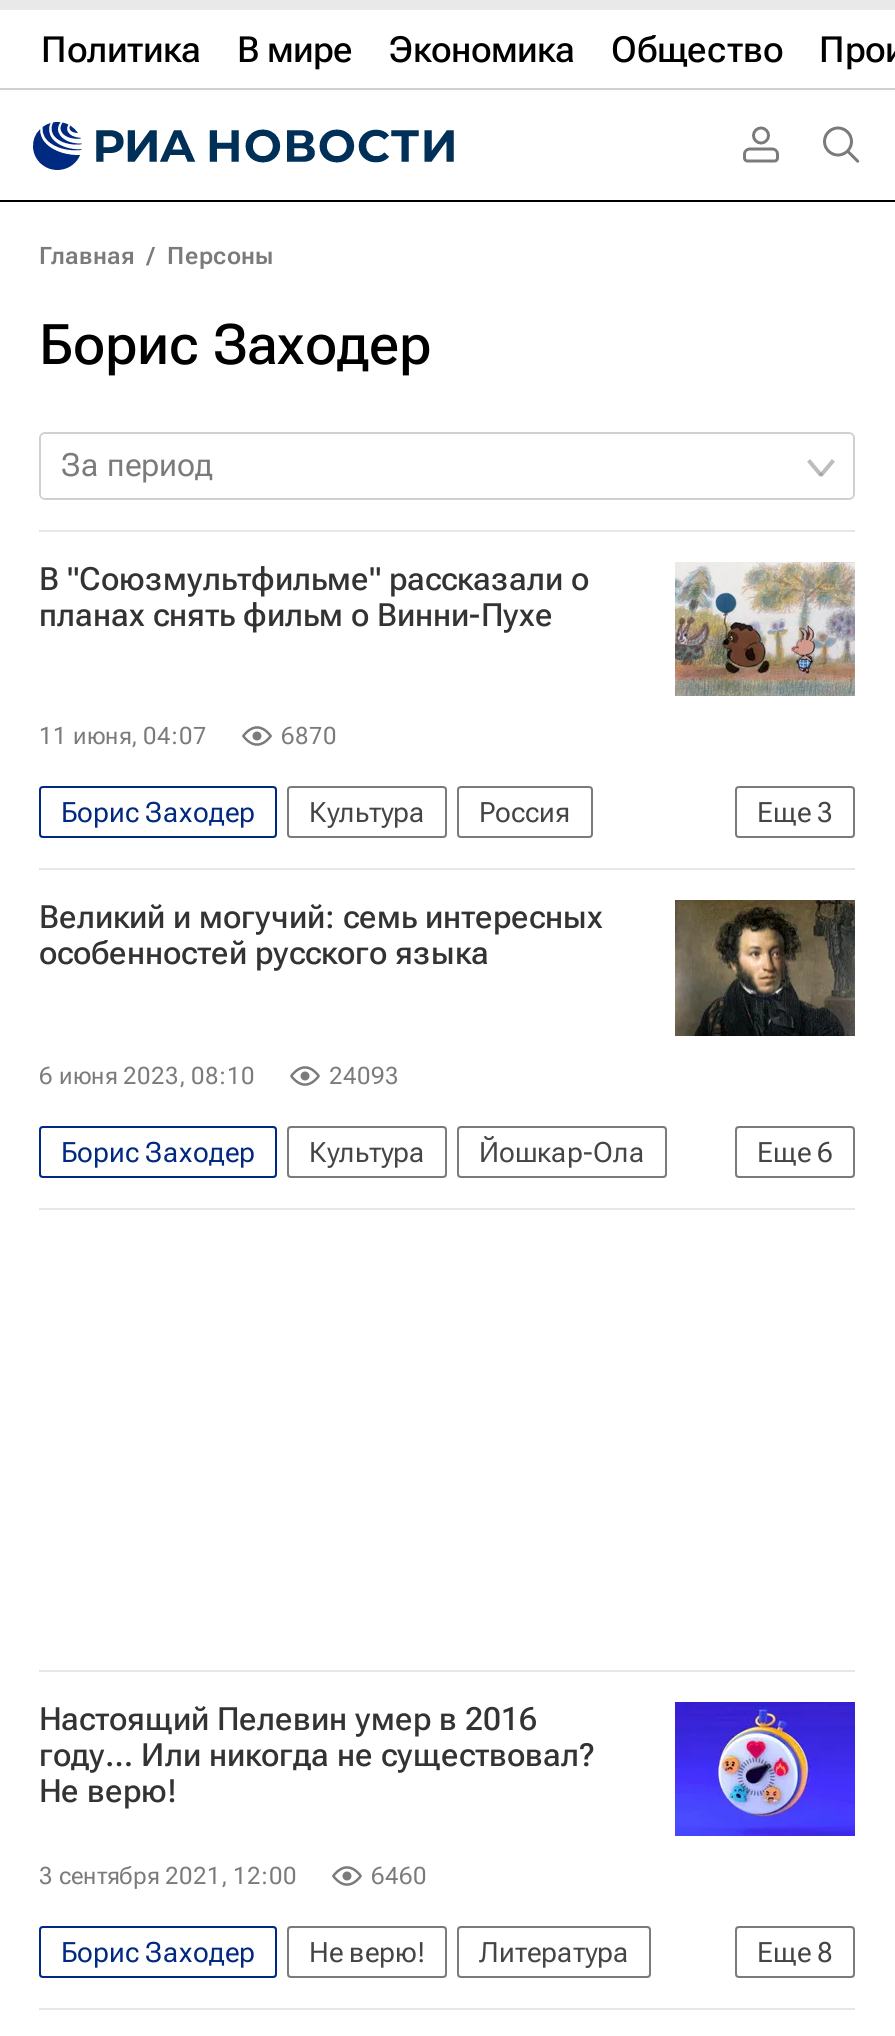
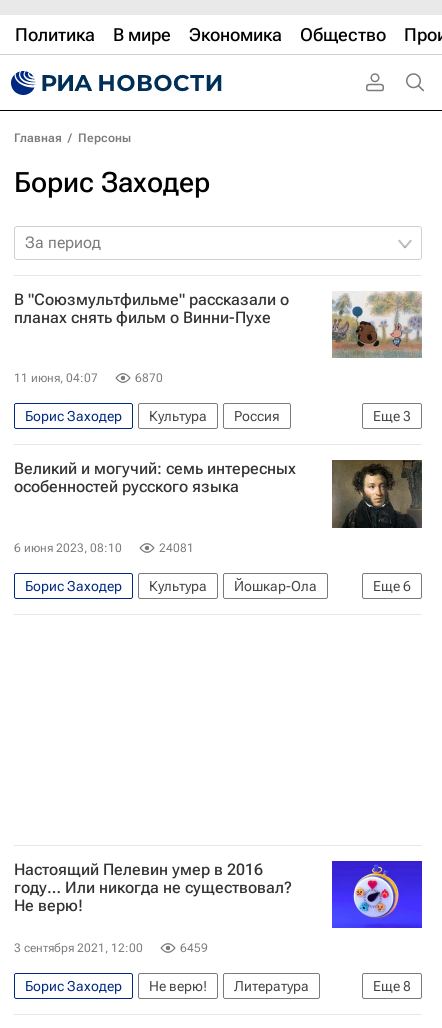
- 24093
+ 24081

- 6460
+ 6459
